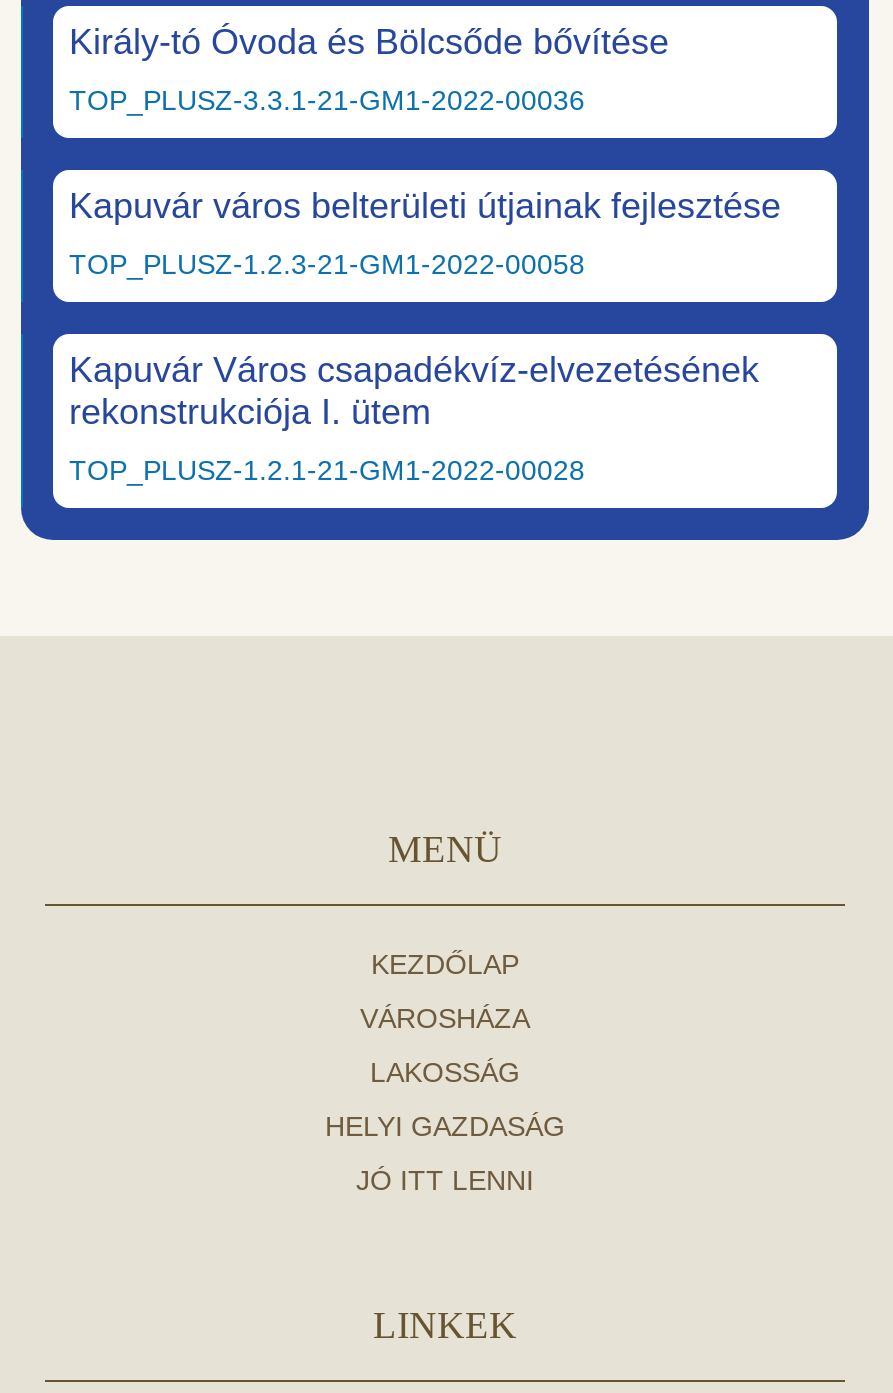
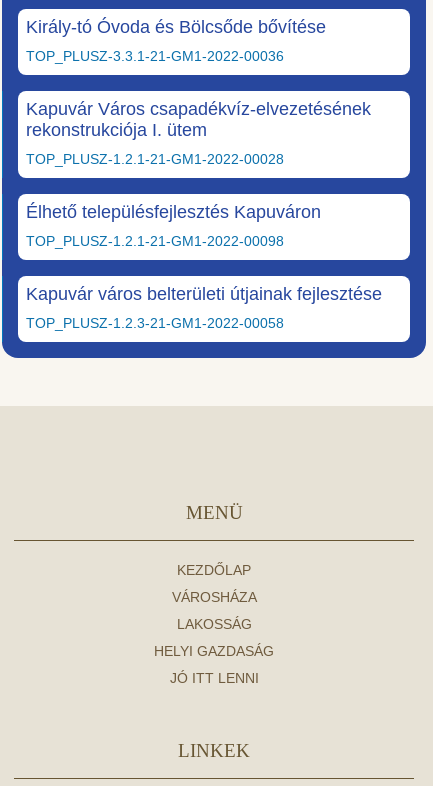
moved down: Kapuvár város belterületi útjainak fejlesztése | TOP_PLUSZ-1.2.3-21-GM1-2022-00058

moved up: Kapuvár Város csapadékvíz-elvezetésének | rekonstrukciója I. ütem | TOP_PLUSZ-1.2.1-21-GM1-2022-00028

+ Élhető településfejlesztés Kapuváron
+ TOP_PLUSZ-1.2.1-21-GM1-2022-00098
